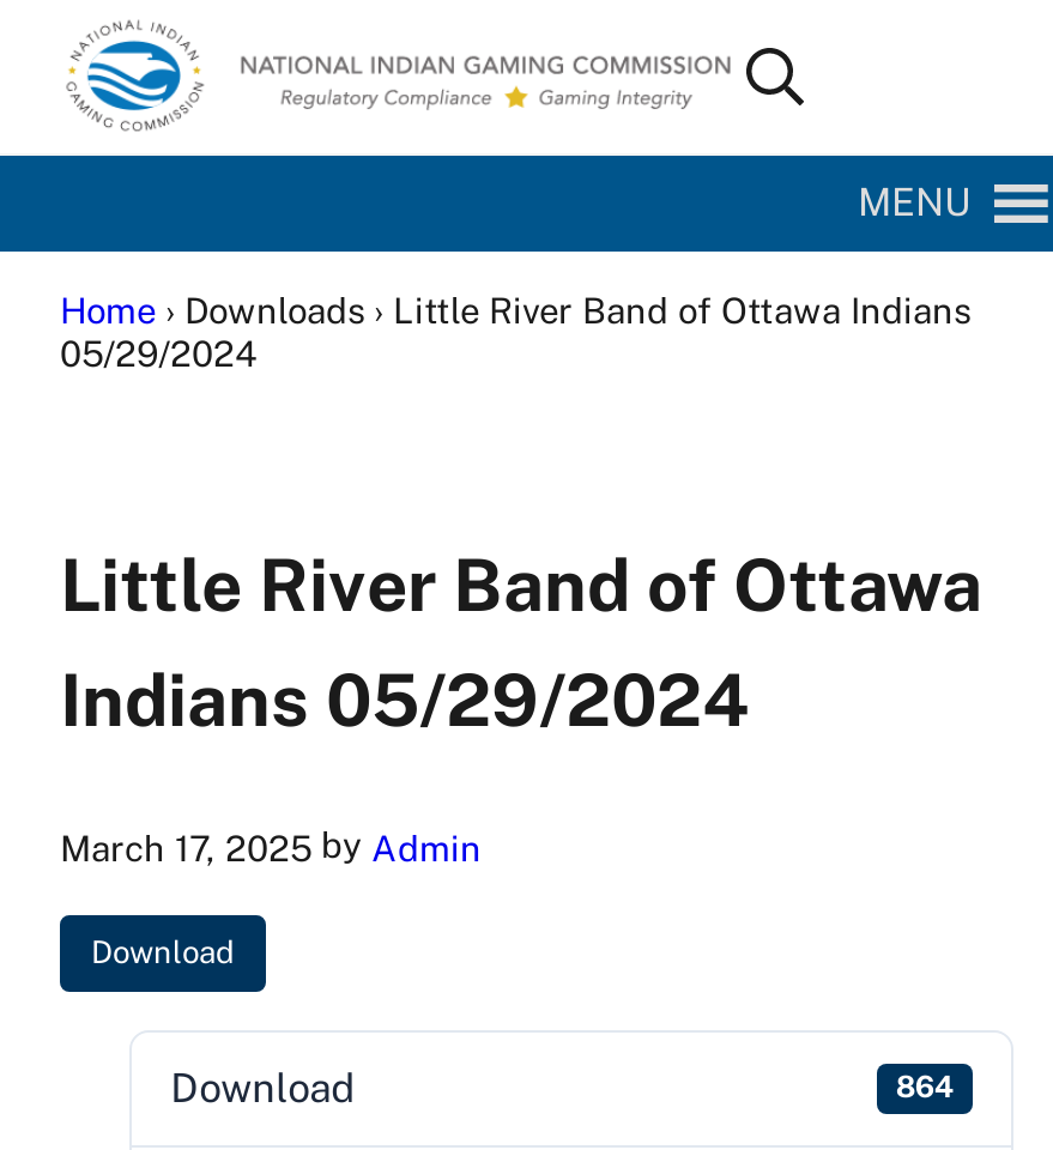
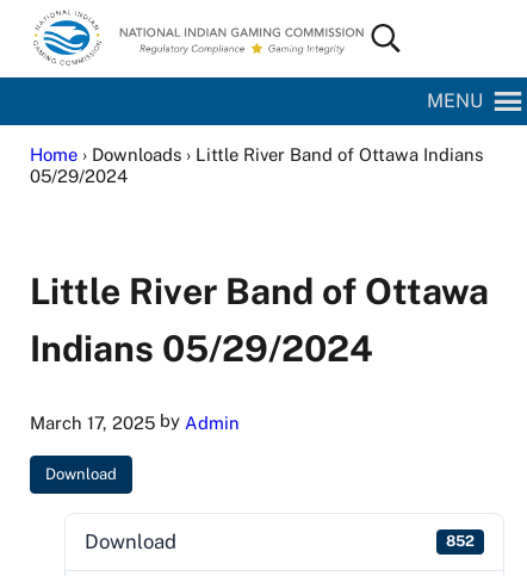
- 864
+ 852
